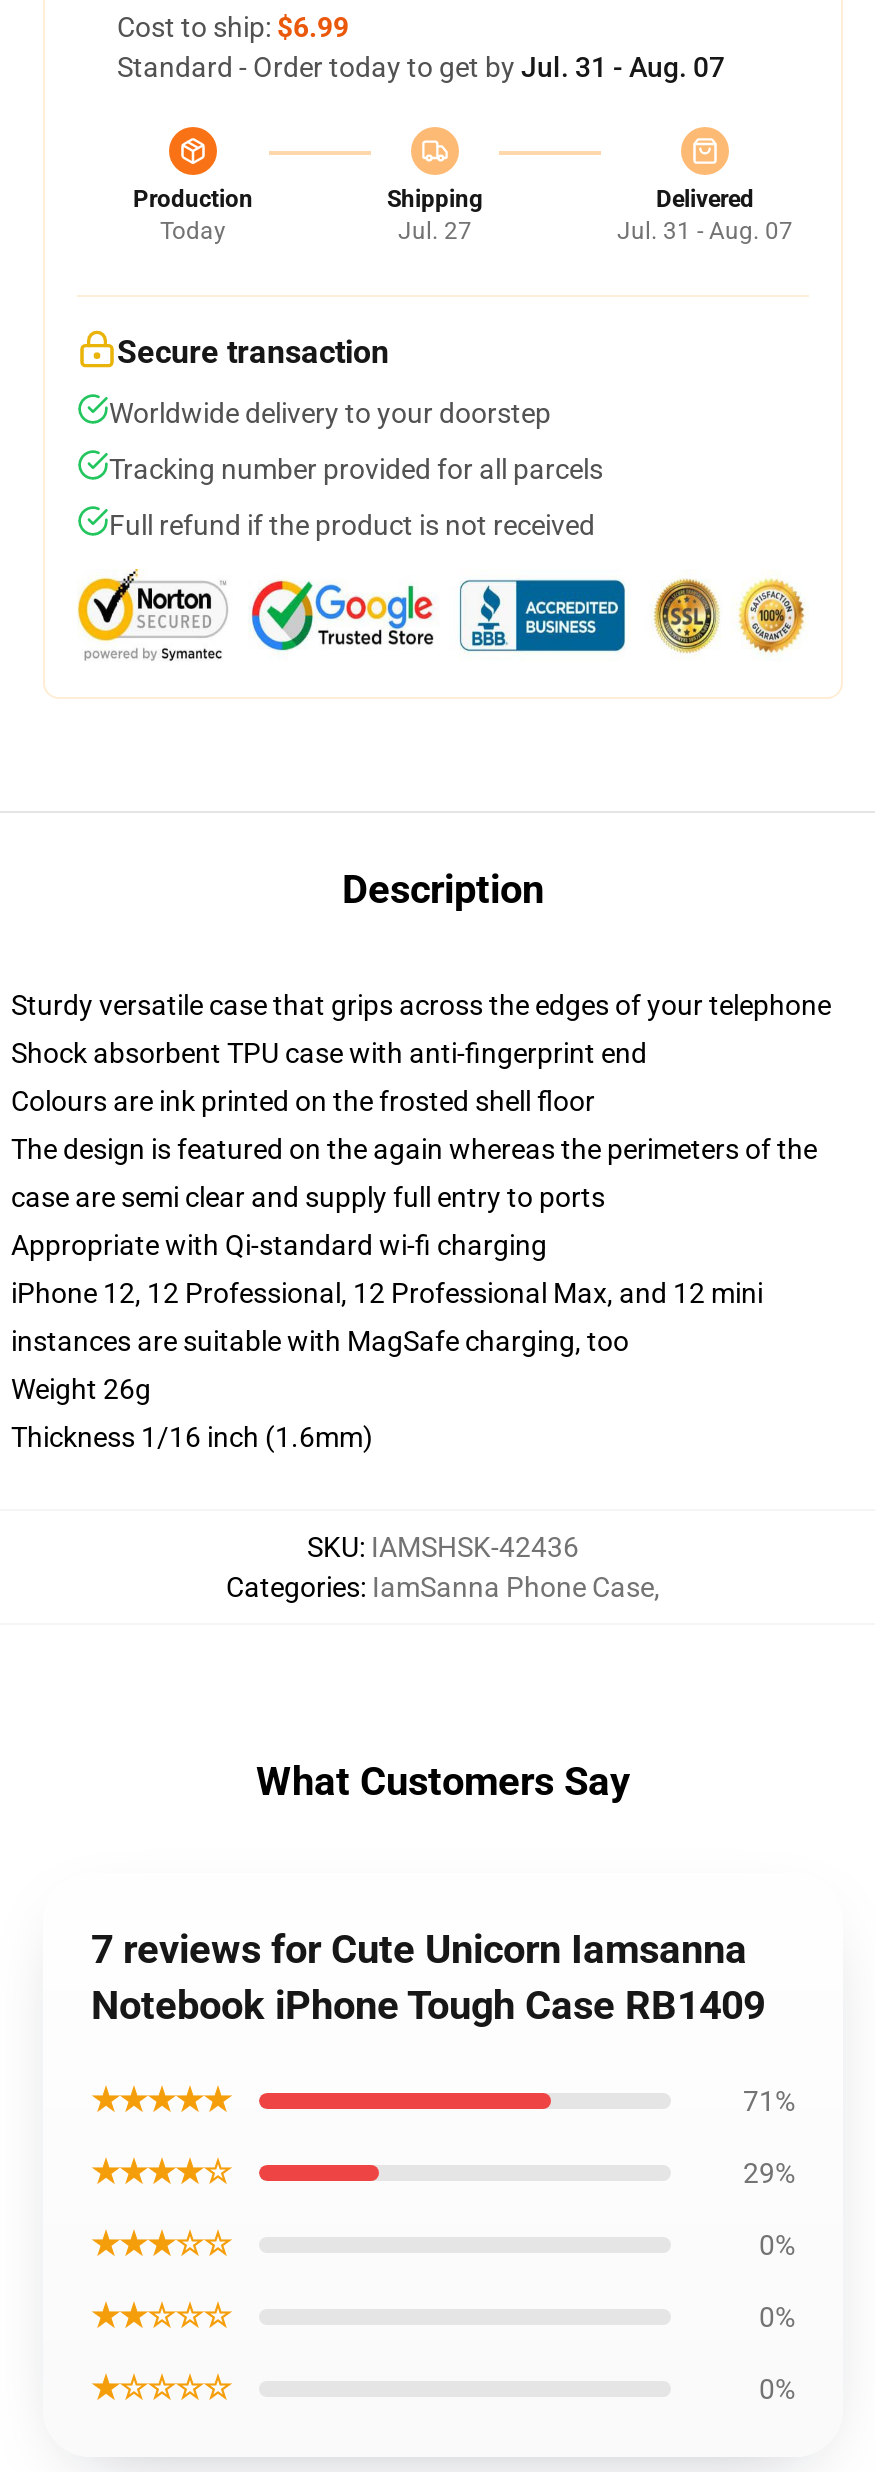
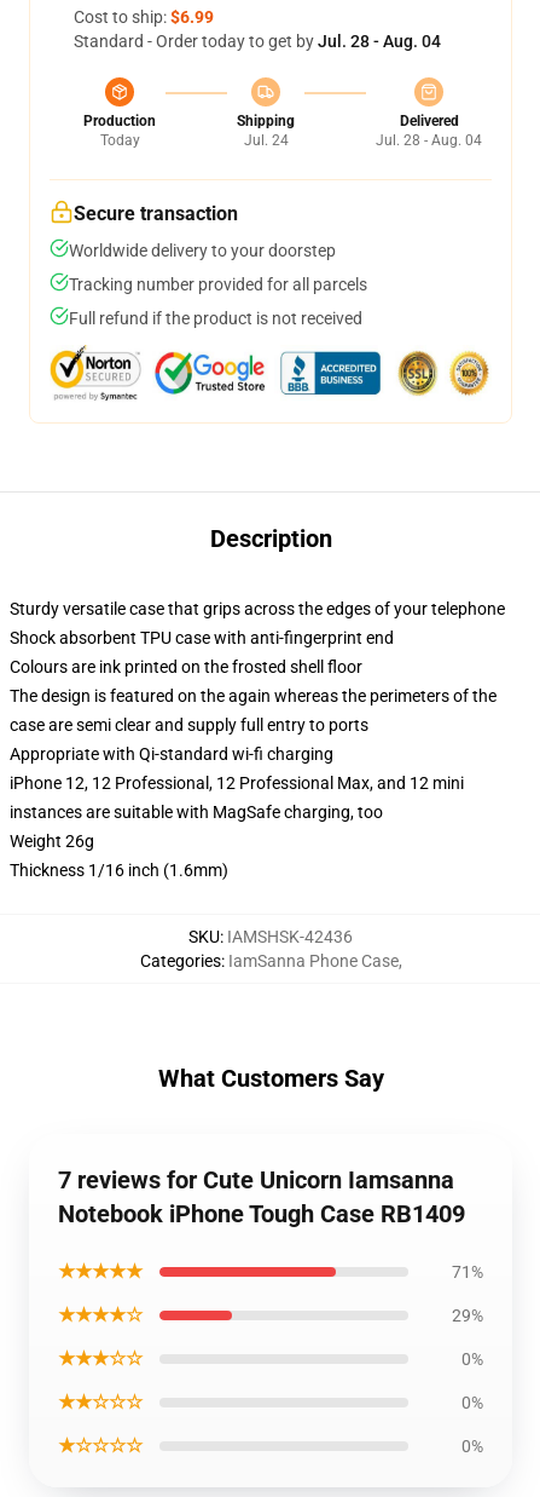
- Standard - Order today to get by Jul. 31 - Aug. 07
+ Standard - Order today to get by Jul. 28 - Aug. 04

- Jul. 27
+ Jul. 24

- Jul. 31 - Aug. 07
+ Jul. 28 - Aug. 04
